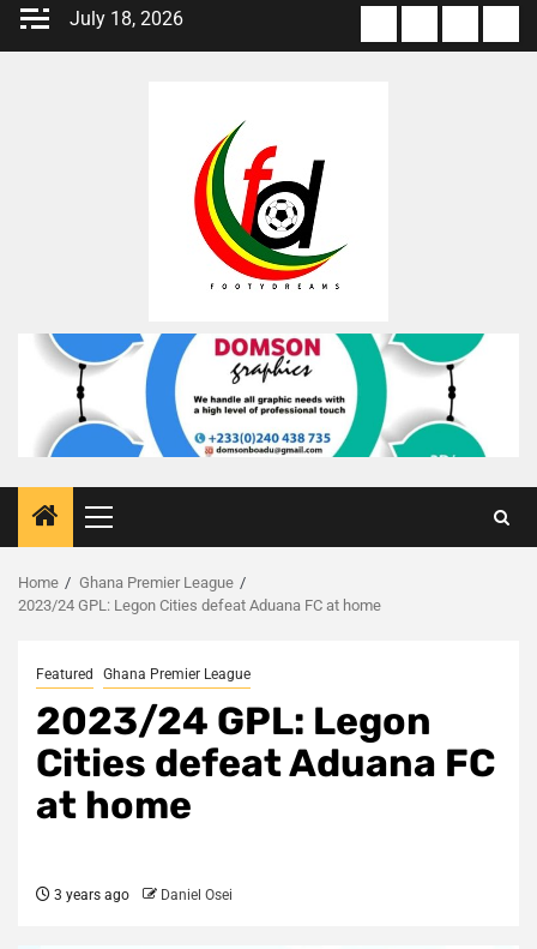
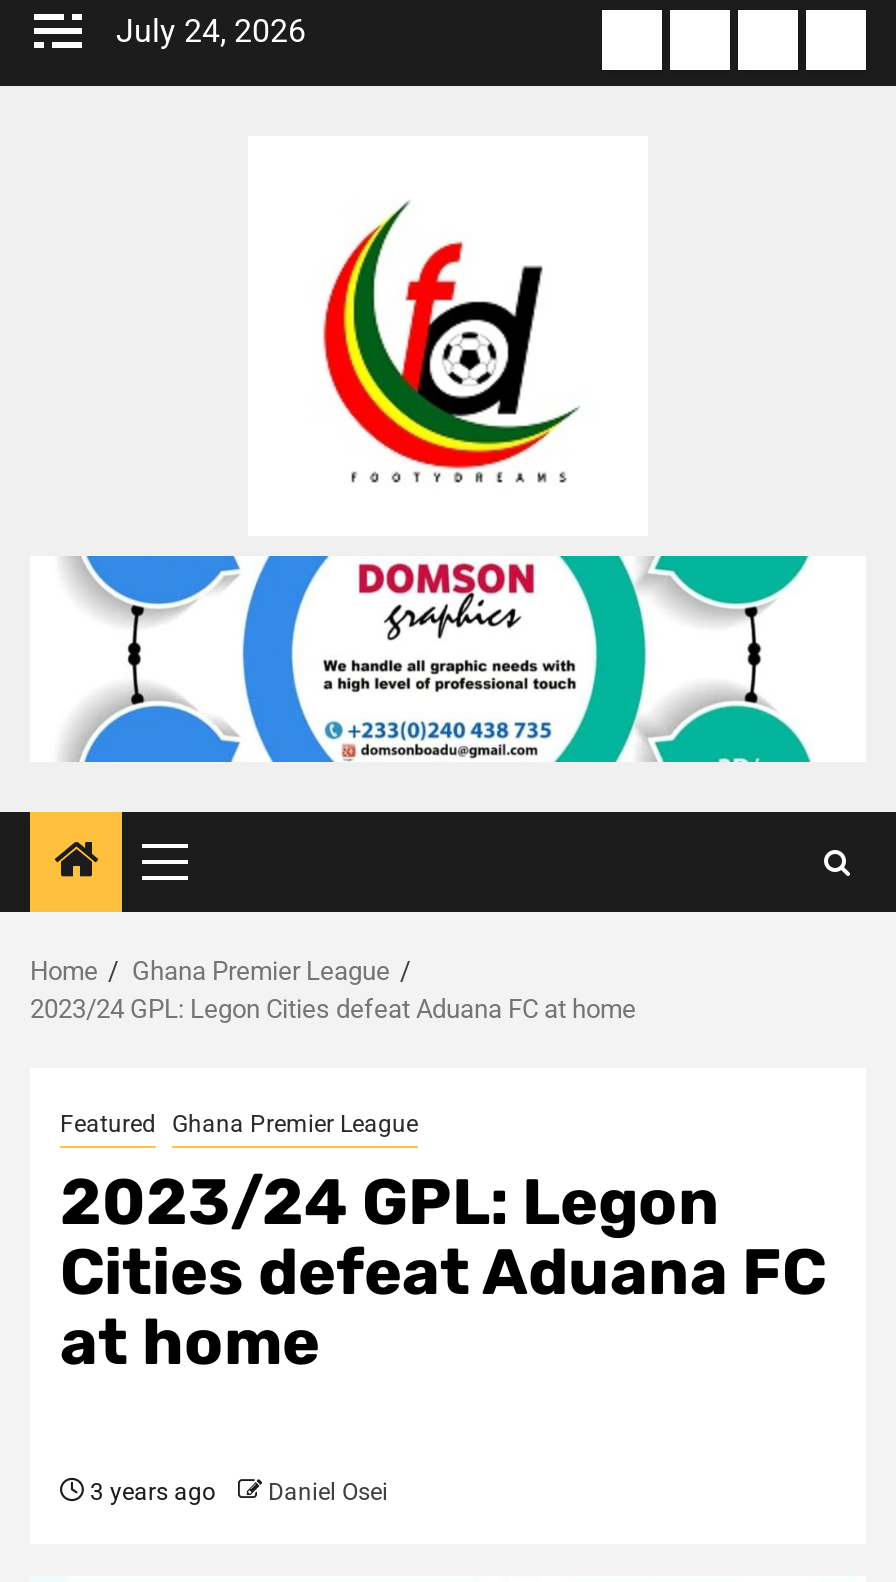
- July 18, 2026
+ July 24, 2026
